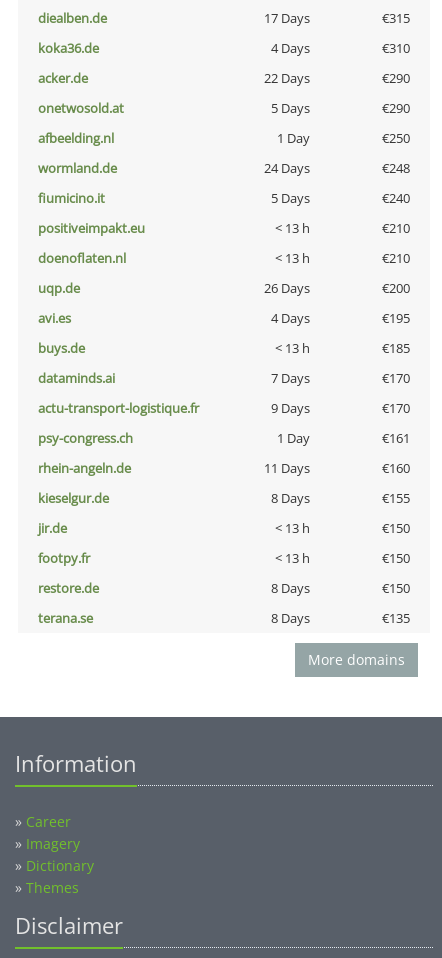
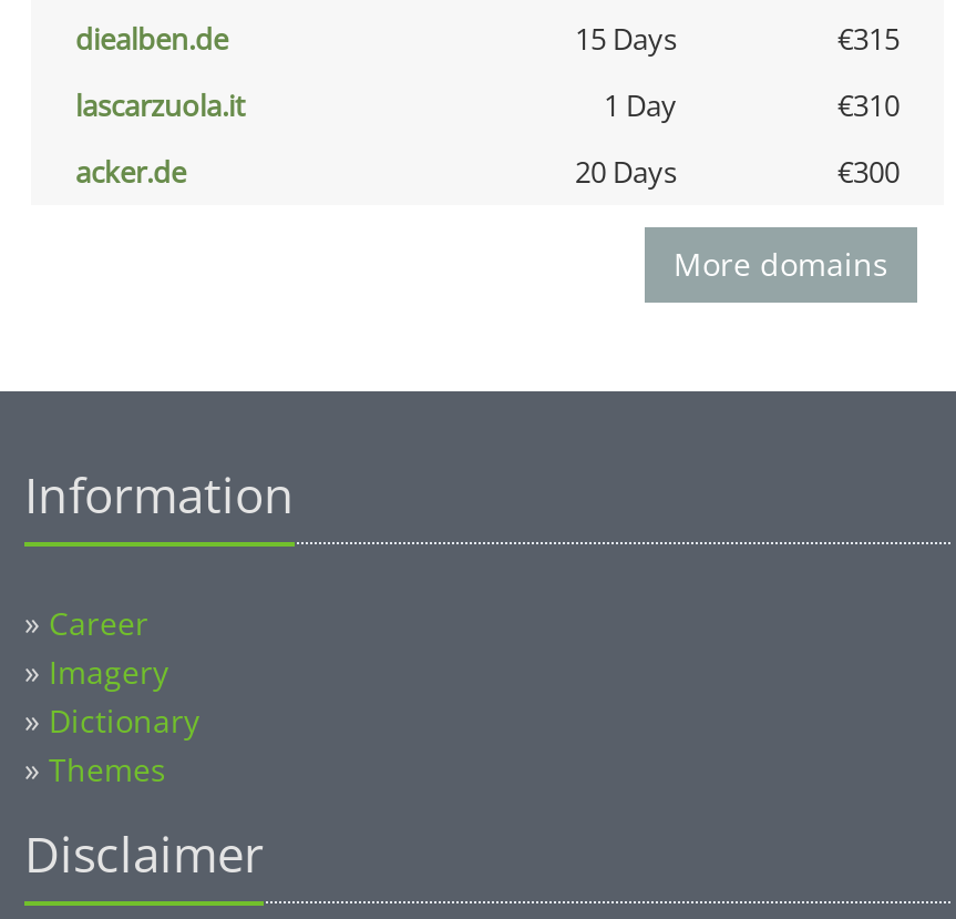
- 17 Days
+ 15 Days

- koka36.de
- 4 Days
+ lascarzuola.it
+ 1 Day

- 22 Days
- €290
- onetwosold.at
- 5 Days
- €290
- afbeelding.nl
- 1 Day
- €250
- wormland.de
- 24 Days
- €248
- fiumicino.it
- 5 Days
- €240
- positiveimpakt.eu
- < 13 h
- €210
- doenoflaten.nl
- < 13 h
- €210
- uqp.de
- 26 Days
- €200
- avi.es
- 4 Days
- €195
- buys.de
- < 13 h
- €185
- dataminds.ai
- 7 Days
- €170
- actu-transport-logistique.fr
- 9 Days
- €170
- psy-congress.ch
- 1 Day
- €161
- rhein-angeln.de
- 11 Days
- €160
- kieselgur.de
- 8 Days
- €155
- jir.de
- < 13 h
- €150
- footpy.fr
- < 13 h
- €150
- restore.de
- 8 Days
- €150
- terana.se
- 8 Days
- €135
+ 20 Days
+ €300
